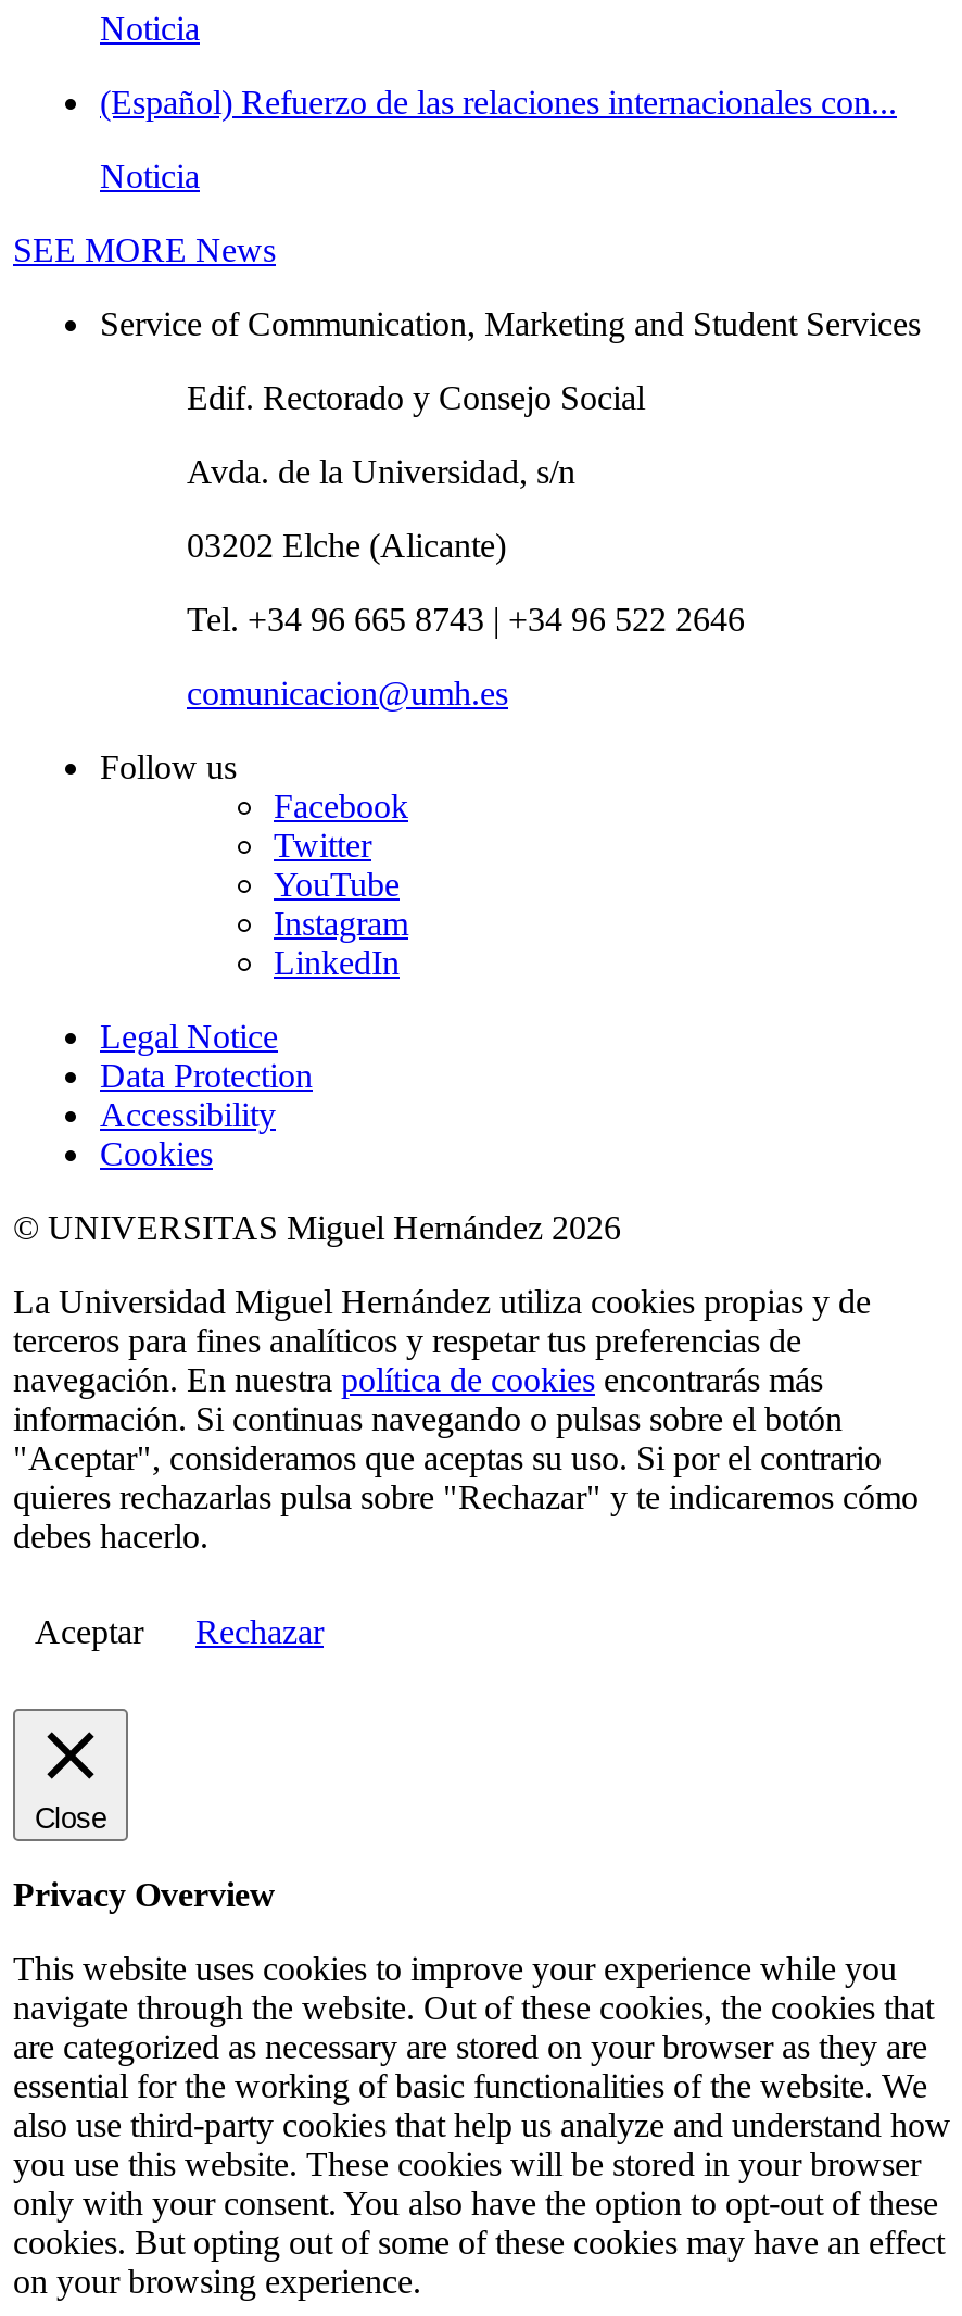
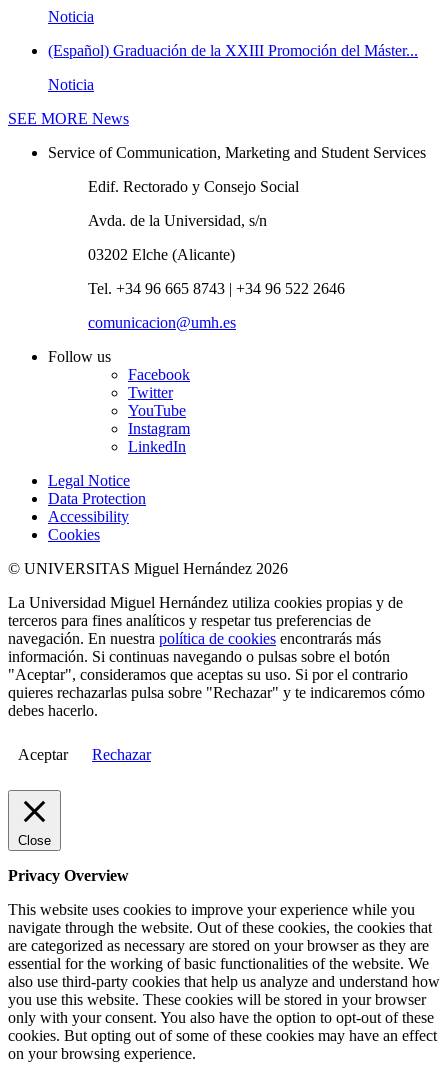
- (Español) Refuerzo de las relaciones internacionales con...
+ (Español) Graduación de la XXIII Promoción del Máster...
